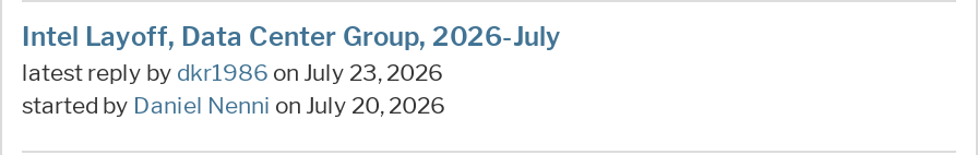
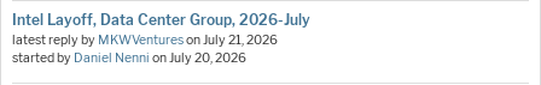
- latest reply by dkr1986 on July 23, 2026
+ latest reply by MKWVentures on July 21, 2026
